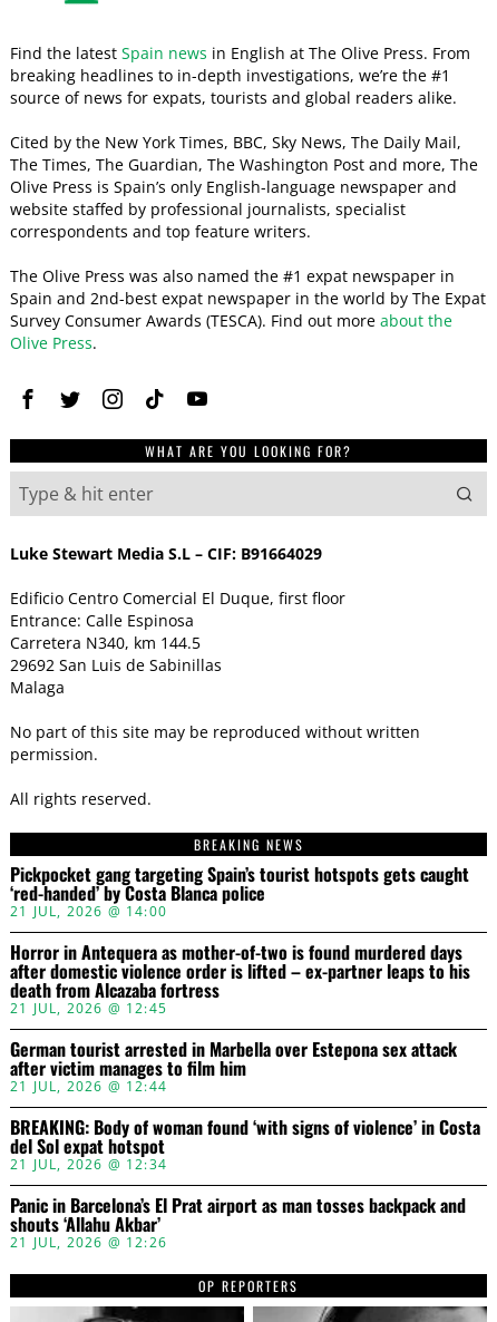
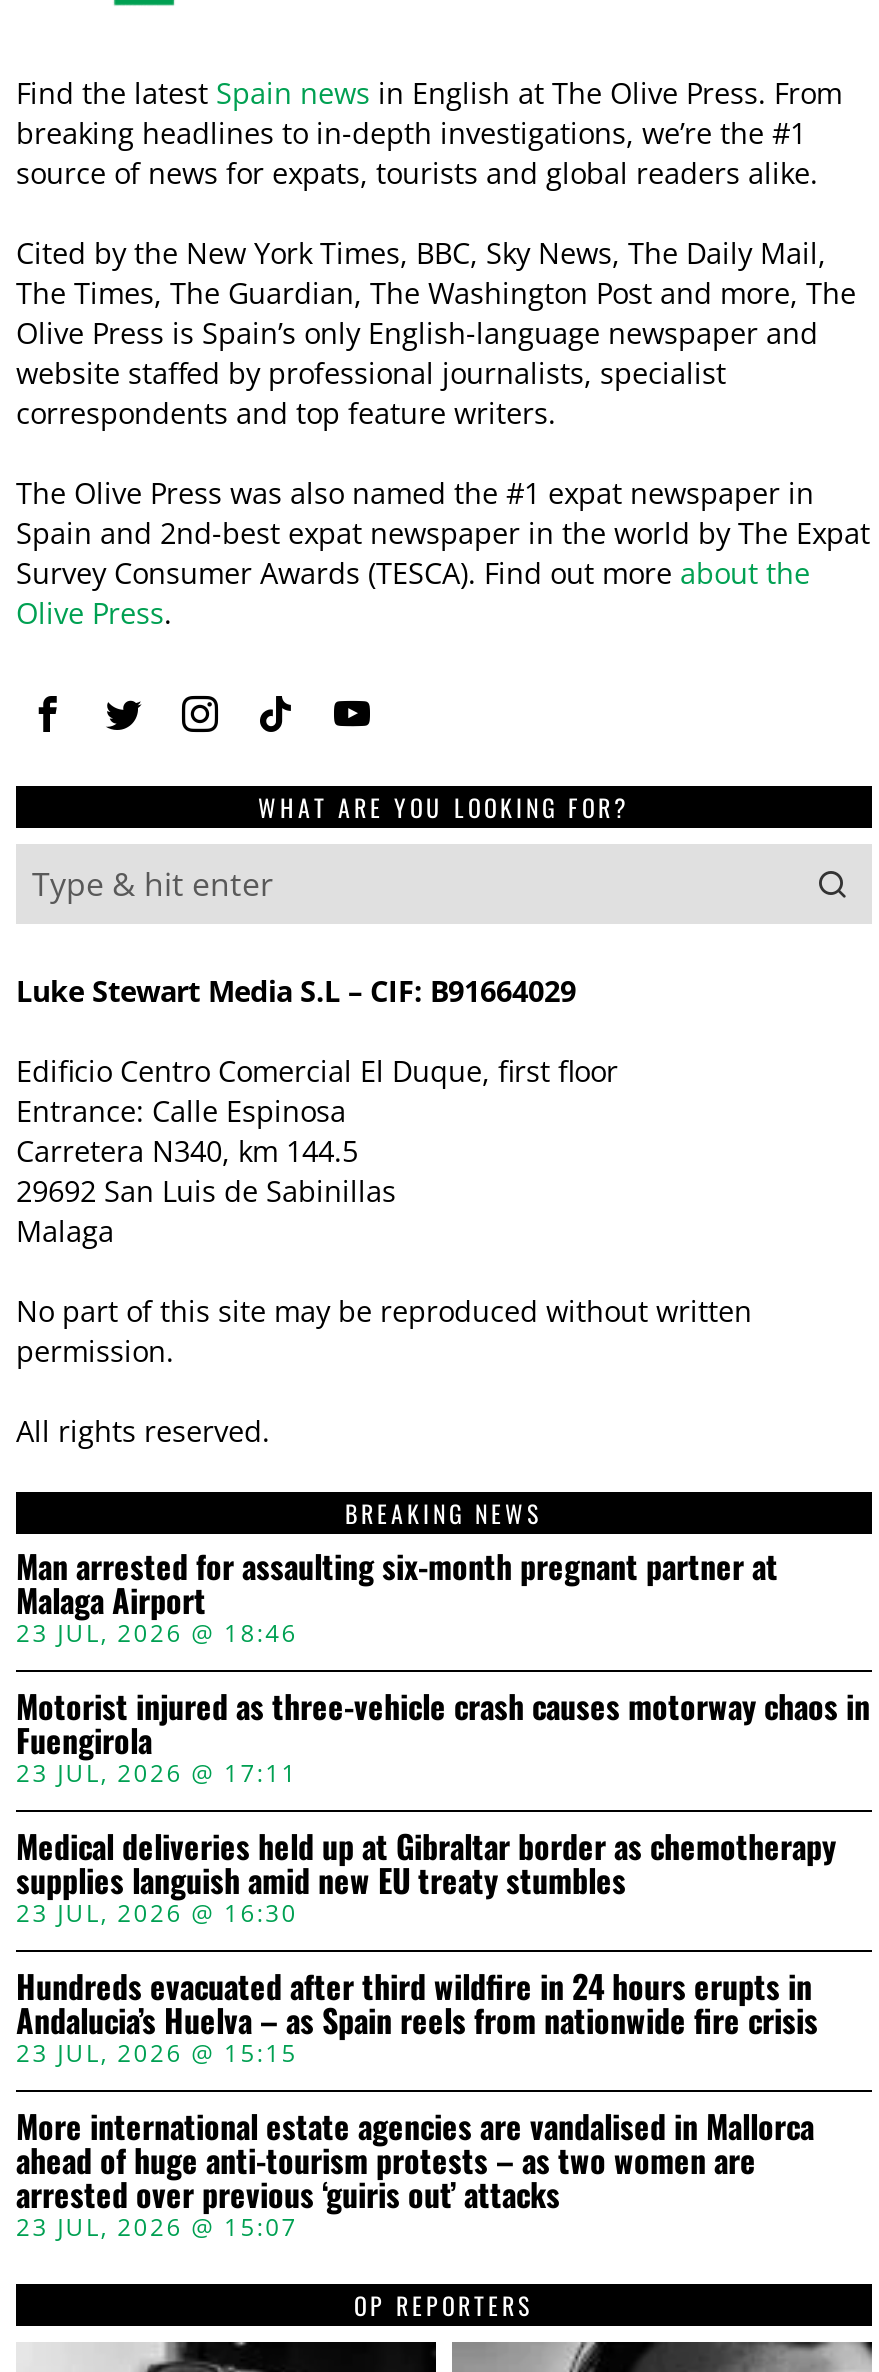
- Pickpocket gang targeting Spain’s tourist hotspots gets caught
- ‘red-handed’ by Costa Blanca police
- 21 JUL, 2026 @ 14:00
+ Man arrested for assaulting six-month pregnant partner at
+ Malaga Airport
+ 23 JUL, 2026 @ 18:46

- Horror in Antequera as mother-of-two is found murdered days
- after domestic violence order is lifted – ex-partner leaps to his
- death from Alcazaba fortress
- 21 JUL, 2026 @ 12:45
+ Motorist injured as three-vehicle crash causes motorway chaos in
+ Fuengirola
+ 23 JUL, 2026 @ 17:11

- German tourist arrested in Marbella over Estepona sex attack
- after victim manages to film him
- 21 JUL, 2026 @ 12:44
+ Medical deliveries held up at Gibraltar border as chemotherapy
+ supplies languish amid new EU treaty stumbles
+ 23 JUL, 2026 @ 16:30

- BREAKING: Body of woman found ‘with signs of violence’ in Costa
- del Sol expat hotspot
- 21 JUL, 2026 @ 12:34
+ Hundreds evacuated after third wildfire in 24 hours erupts in
+ Andalucia’s Huelva – as Spain reels from nationwide fire crisis
+ 23 JUL, 2026 @ 15:15

- Panic in Barcelona’s El Prat airport as man tosses backpack and
- shouts ‘Allahu Akbar’
- 21 JUL, 2026 @ 12:26
+ More international estate agencies are vandalised in Mallorca
+ ahead of huge anti-tourism protests – as two women are
+ arrested over previous ‘guiris out’ attacks
+ 23 JUL, 2026 @ 15:07
